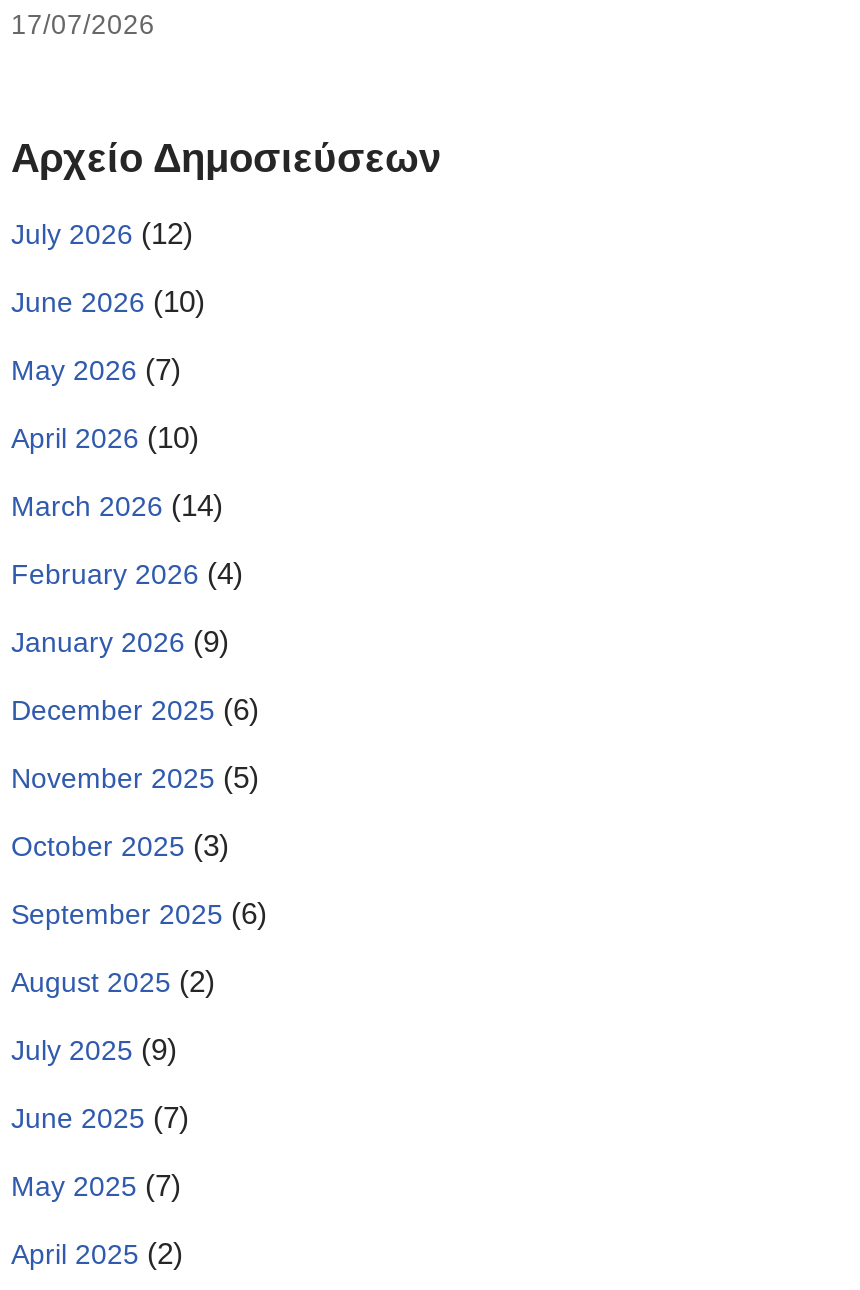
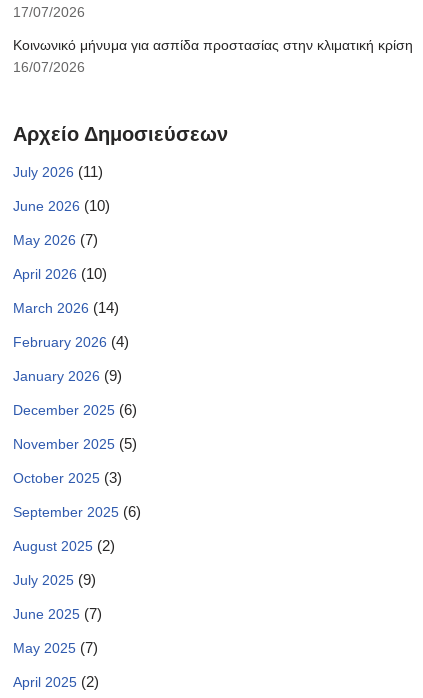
+ Κοινωνικό μήνυμα για ασπίδα προστασίας στην κλιματική κρίση
+ 16/07/2026

- July 2026 (12)
+ July 2026 (11)
